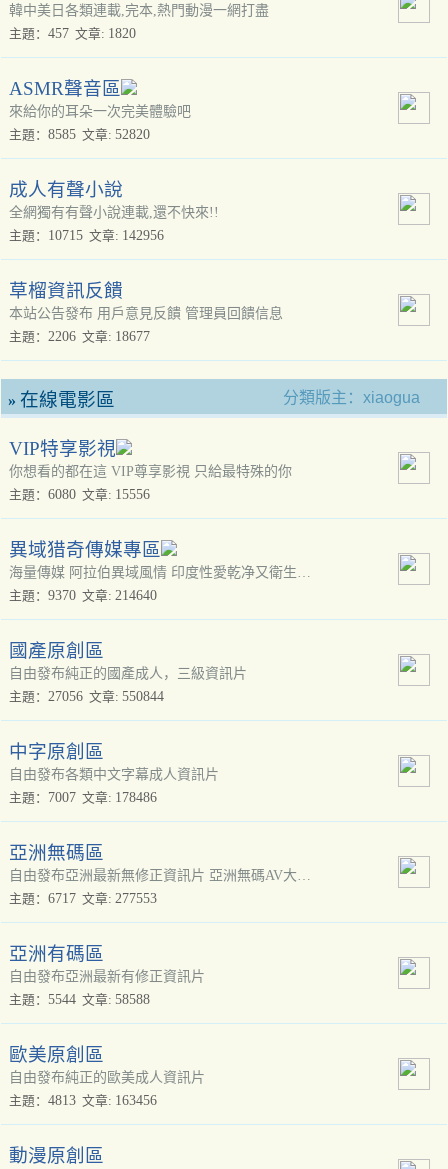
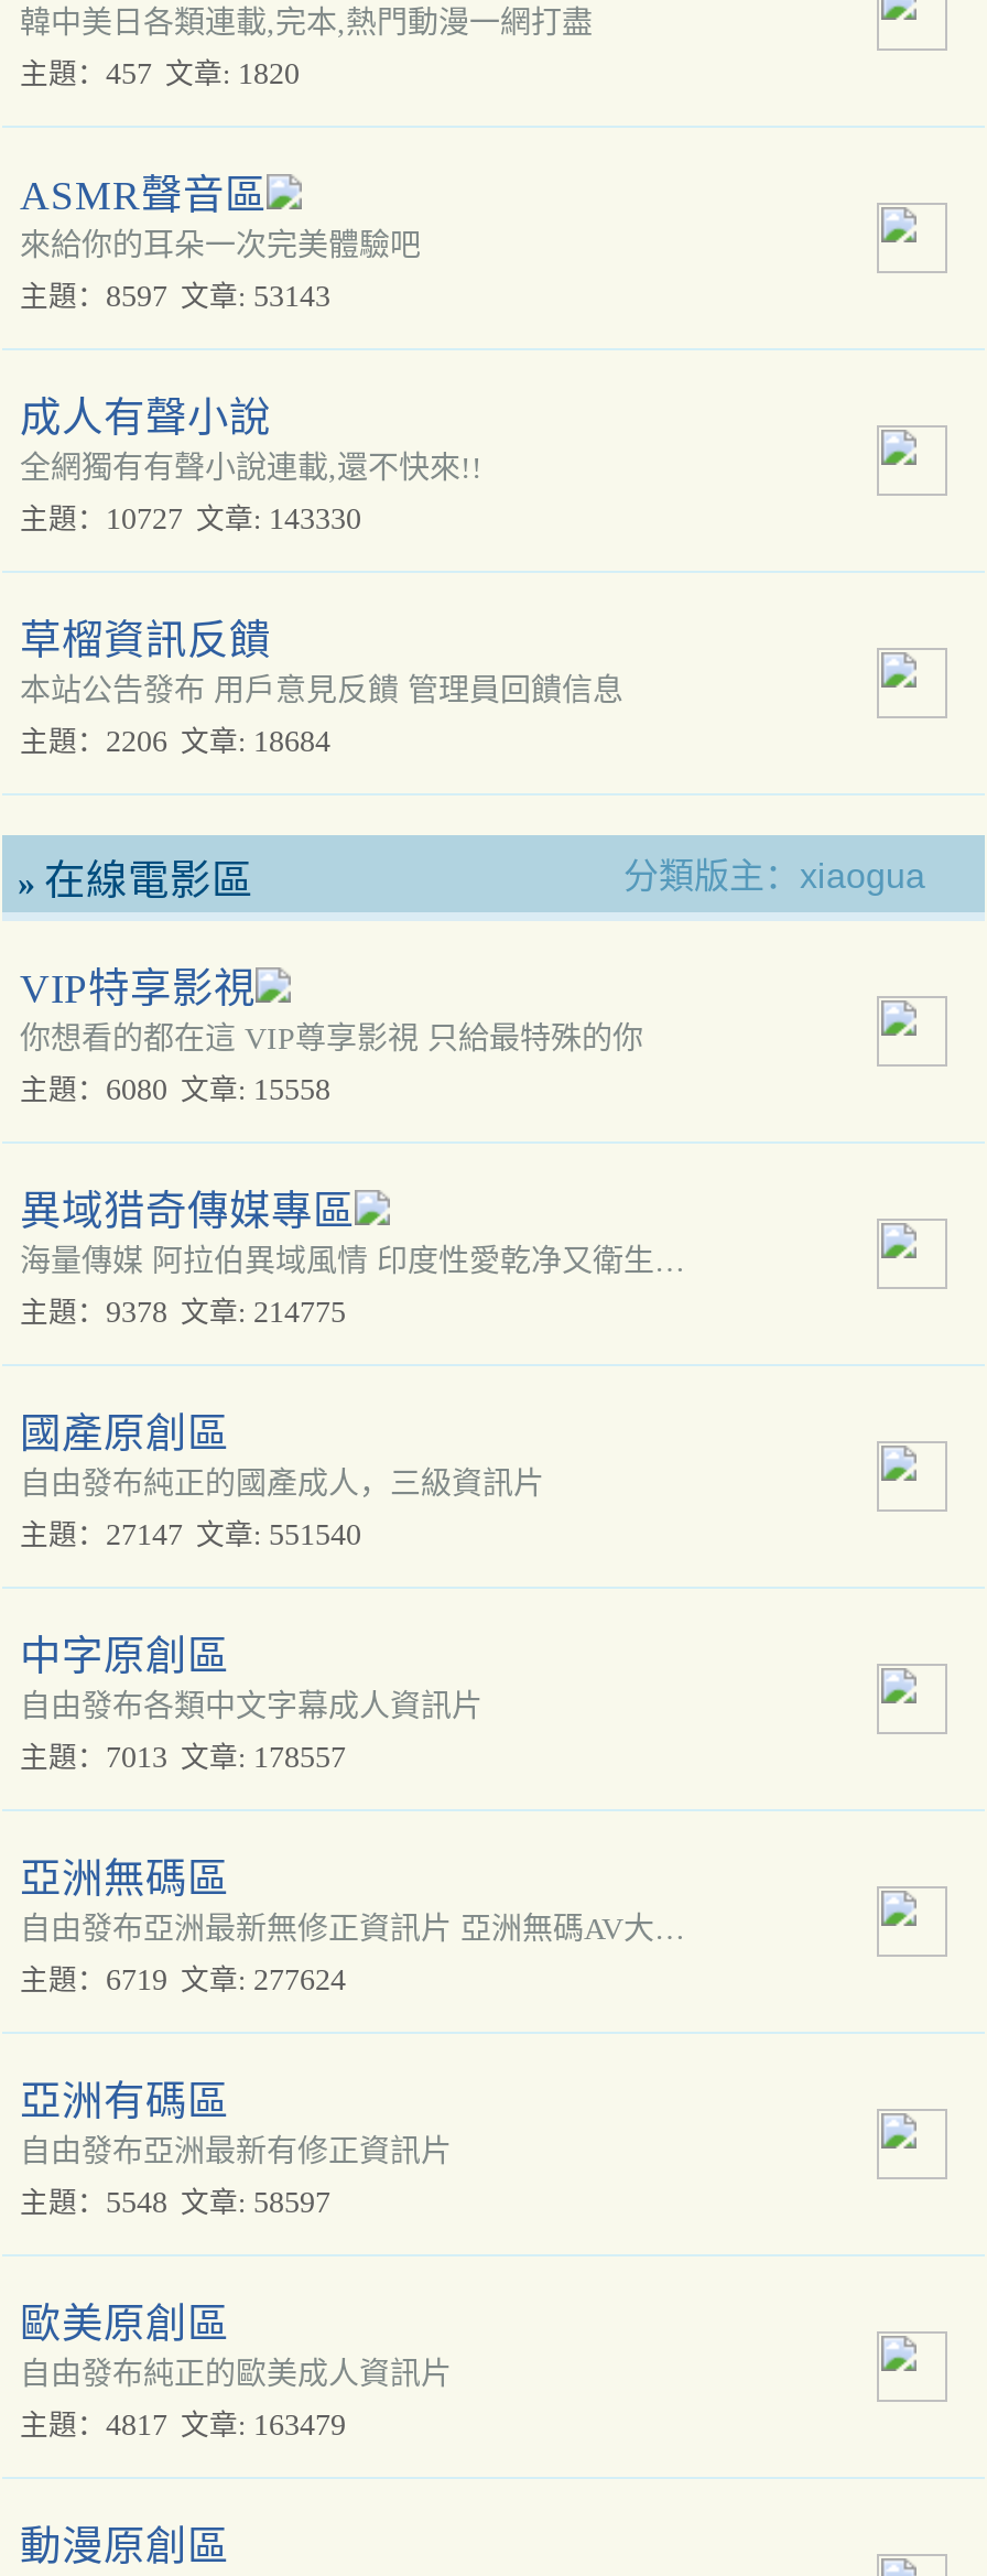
- 主題：8585文章: 52820
+ 主題：8597文章: 53143

- 主題：10715文章: 142956
+ 主題：10727文章: 143330

- 主題：2206文章: 18677
+ 主題：2206文章: 18684

- 主題：6080文章: 15556
+ 主題：6080文章: 15558

- 主題：9370文章: 214640
+ 主題：9378文章: 214775

- 主題：27056文章: 550844
+ 主題：27147文章: 551540

- 主題：7007文章: 178486
+ 主題：7013文章: 178557

- 主題：6717文章: 277553
+ 主題：6719文章: 277624

- 主題：5544文章: 58588
+ 主題：5548文章: 58597

- 主題：4813文章: 163456
+ 主題：4817文章: 163479
